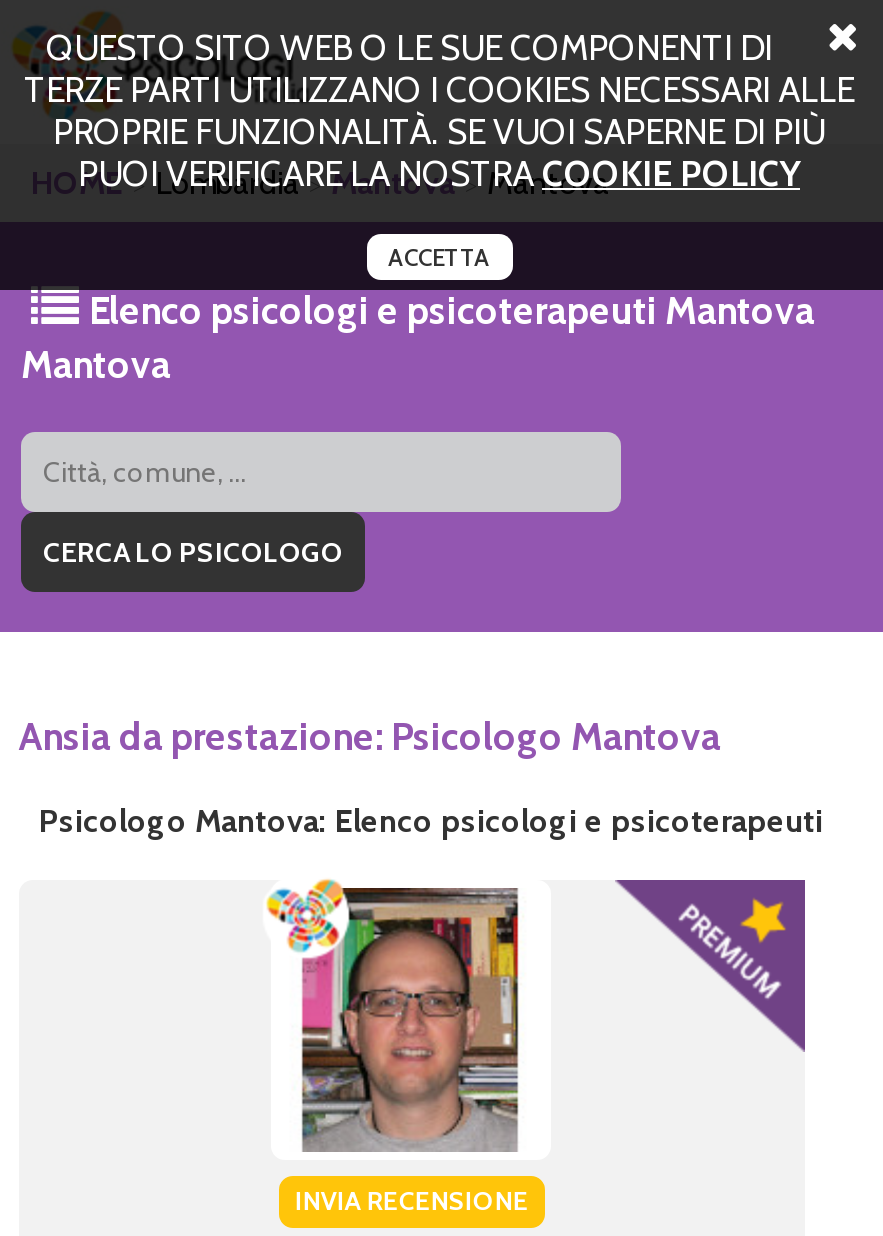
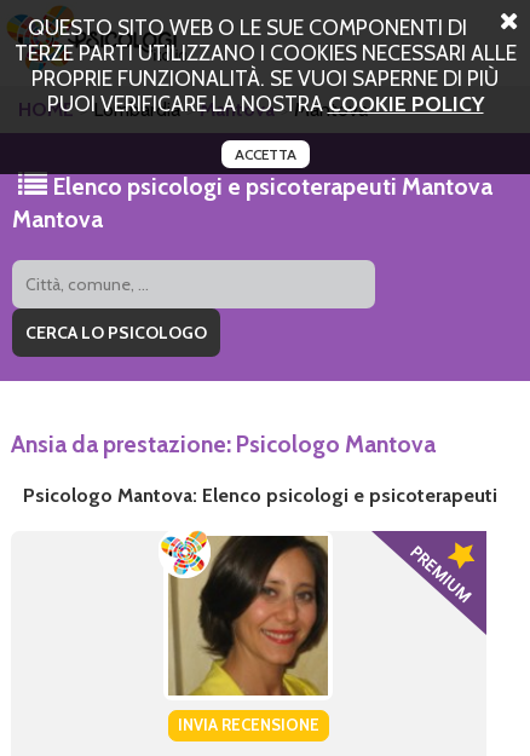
- [image]
+ [image]
